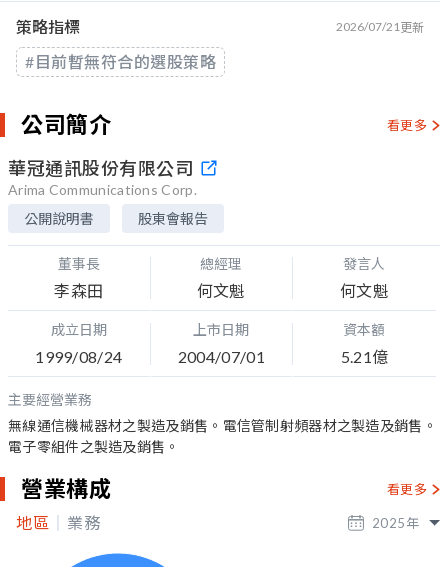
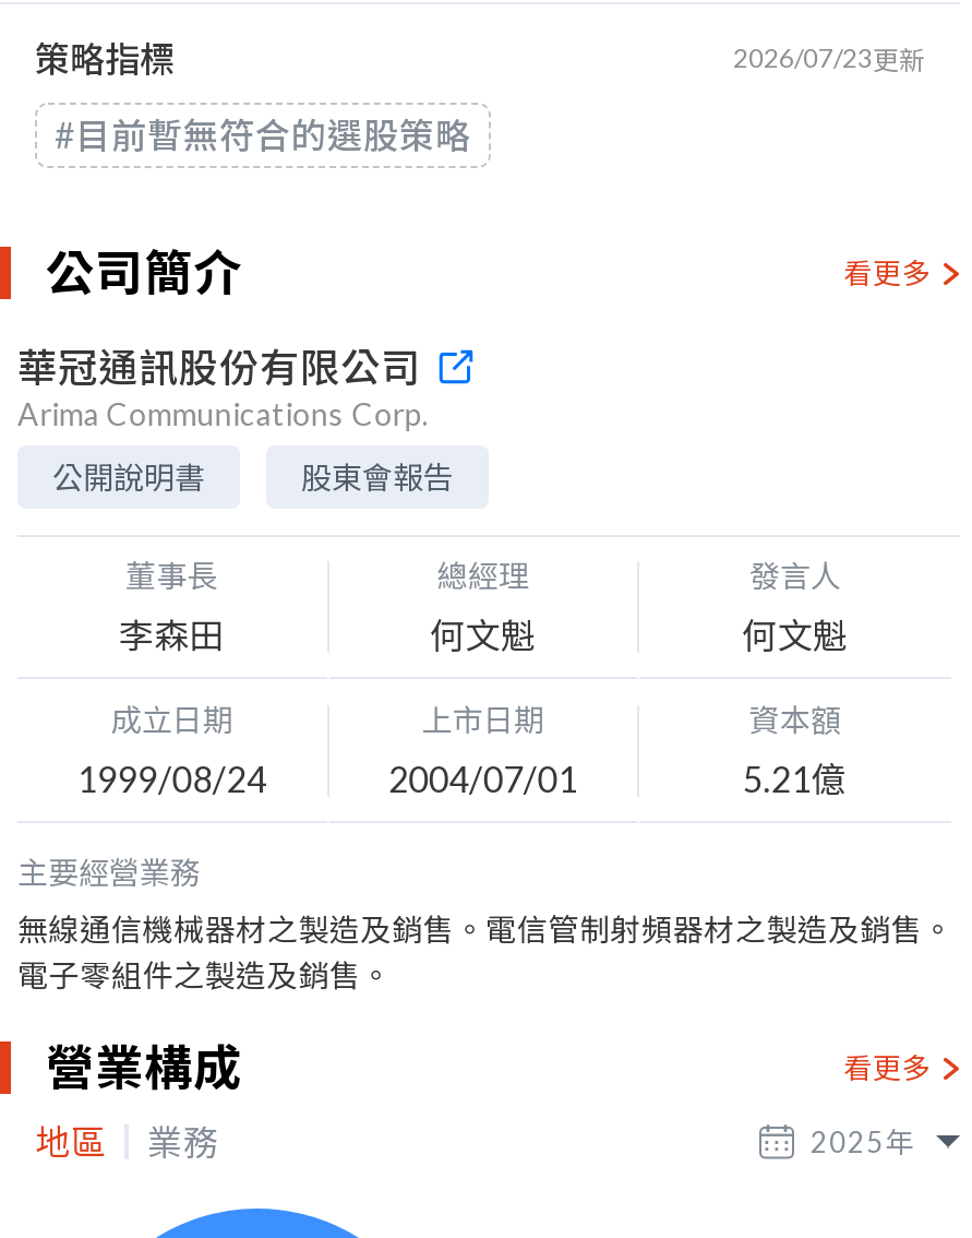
- 2026/07/21更新
+ 2026/07/23更新
